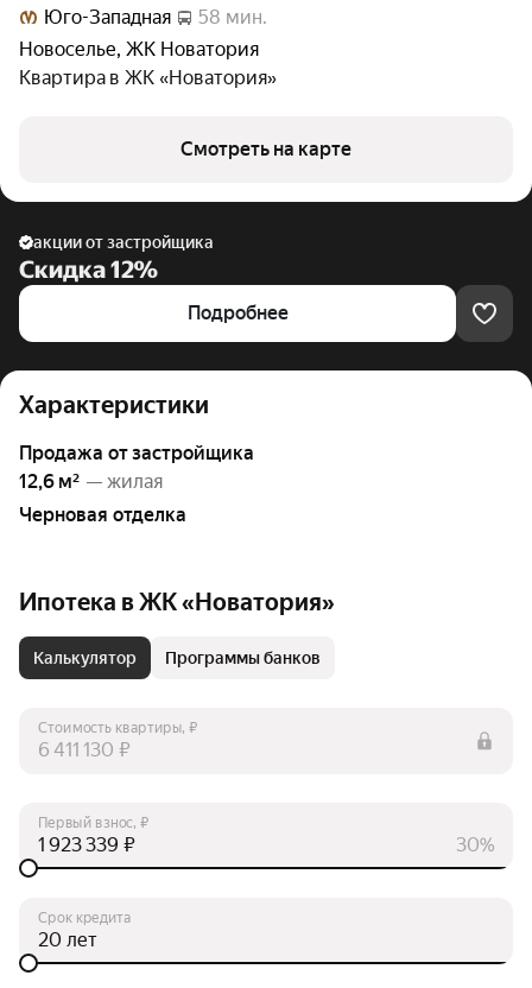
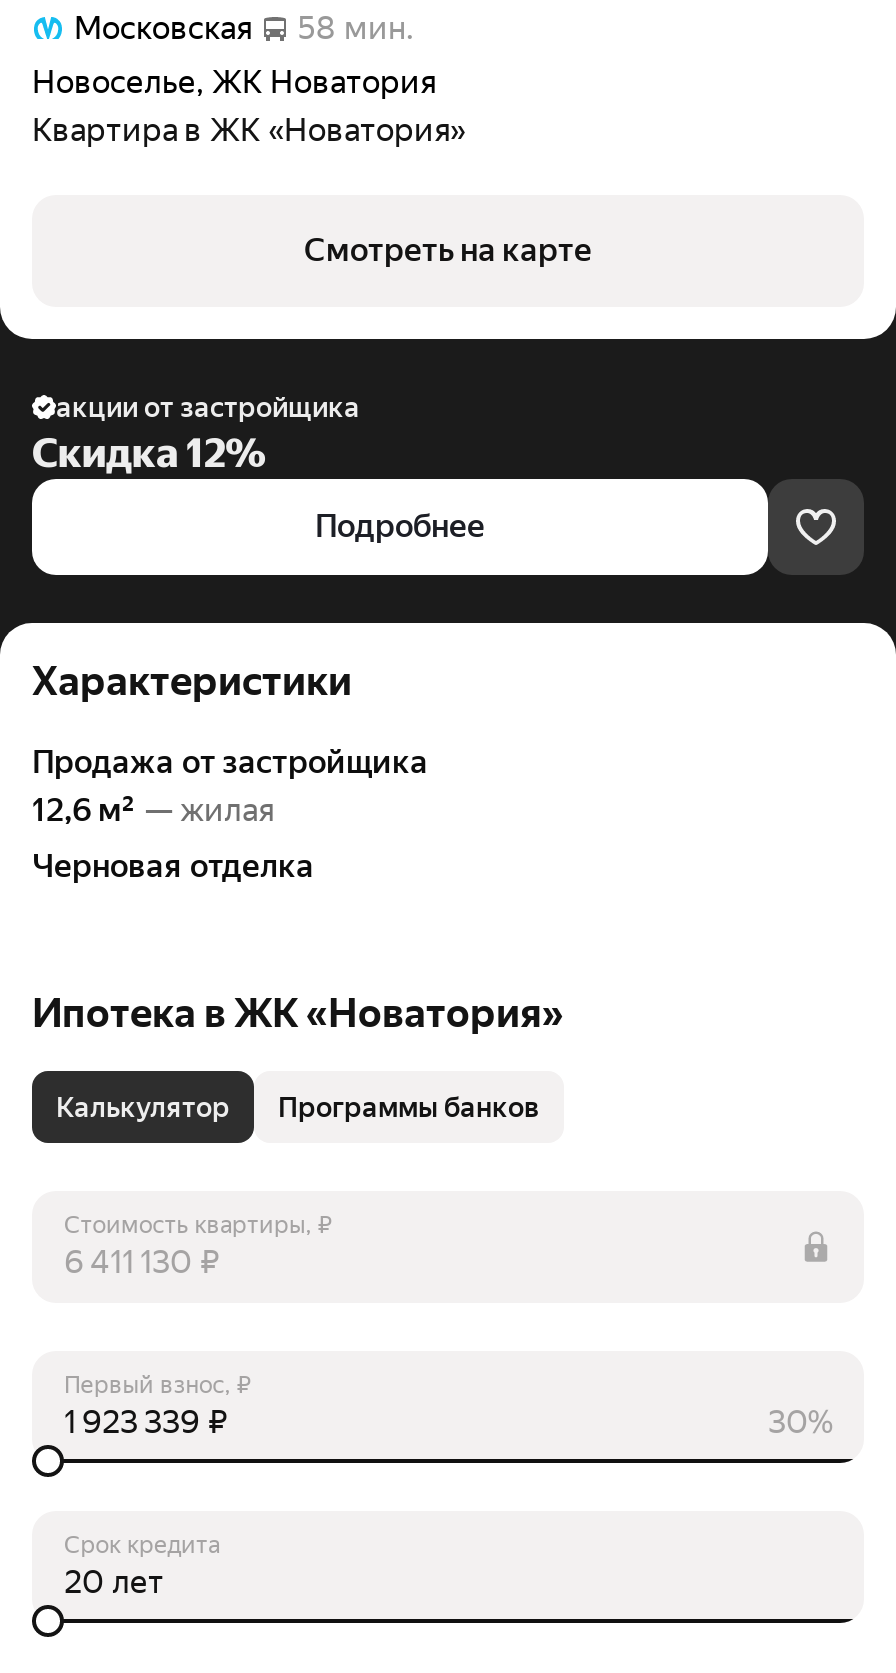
- Юго-Западная
+ Московская
